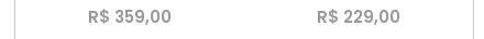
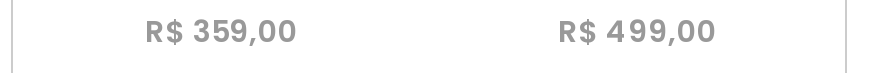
- R$ 229,00
+ R$ 499,00
